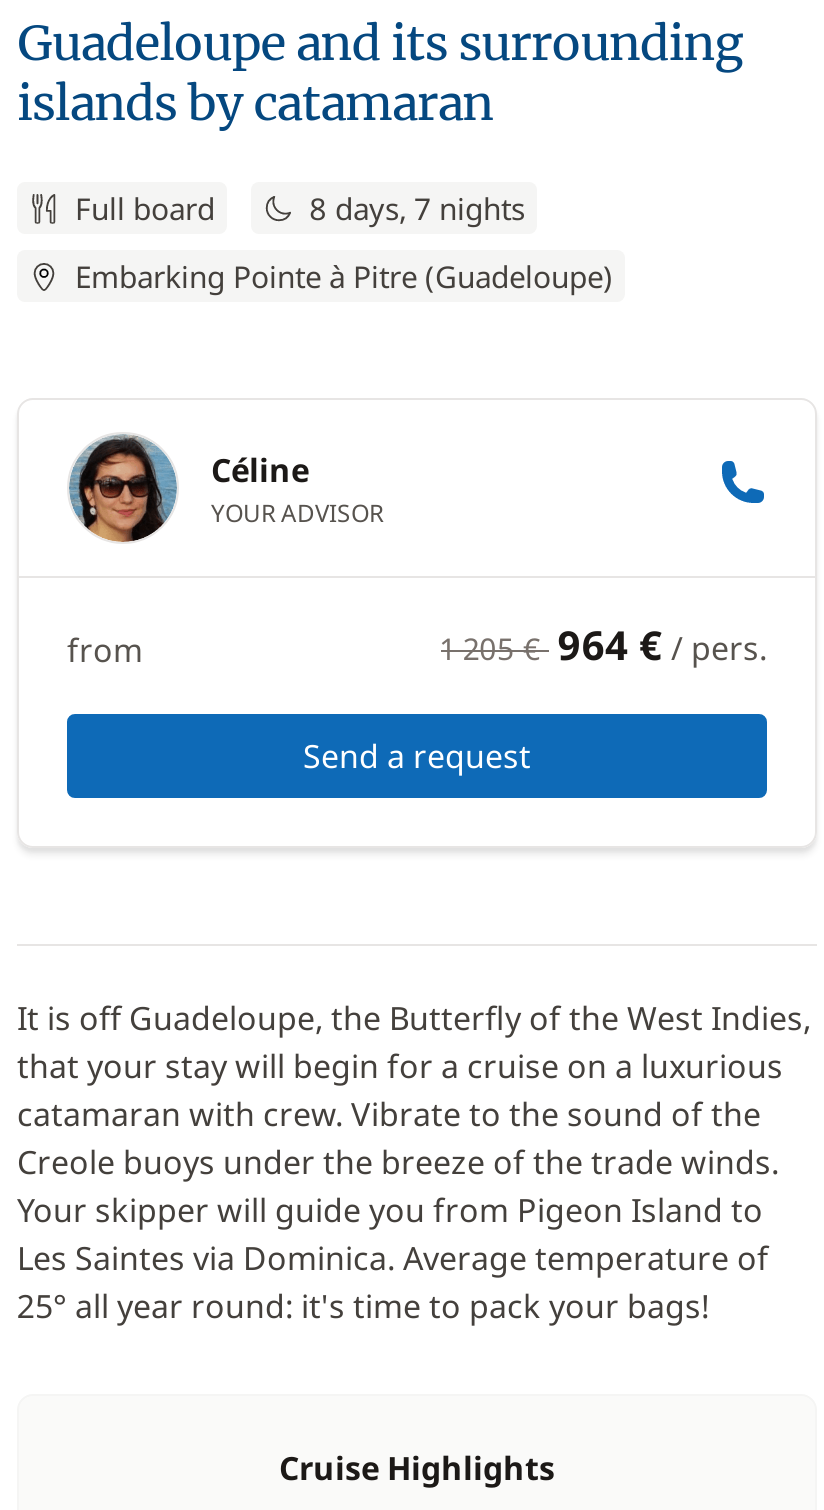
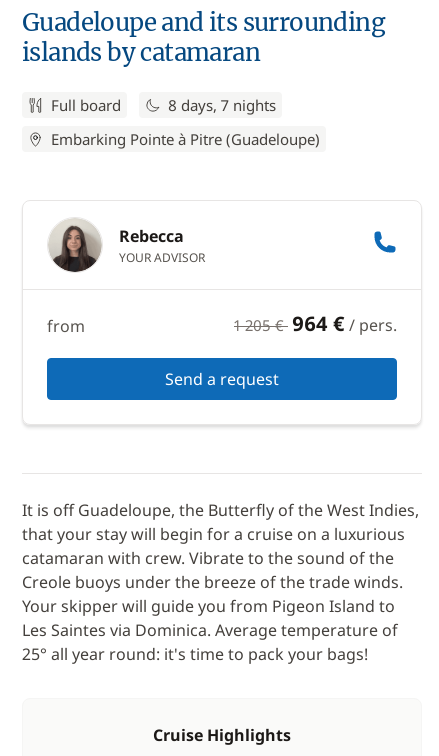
- [image]
- Céline
+ [image]
+ Rebecca
